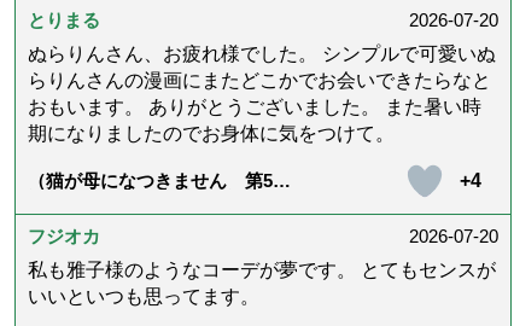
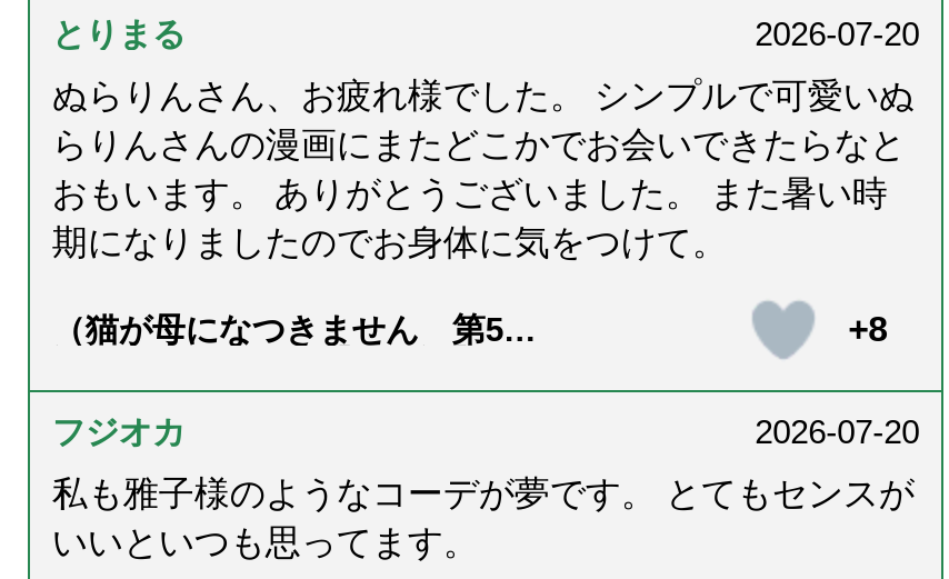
- +4
+ +8
